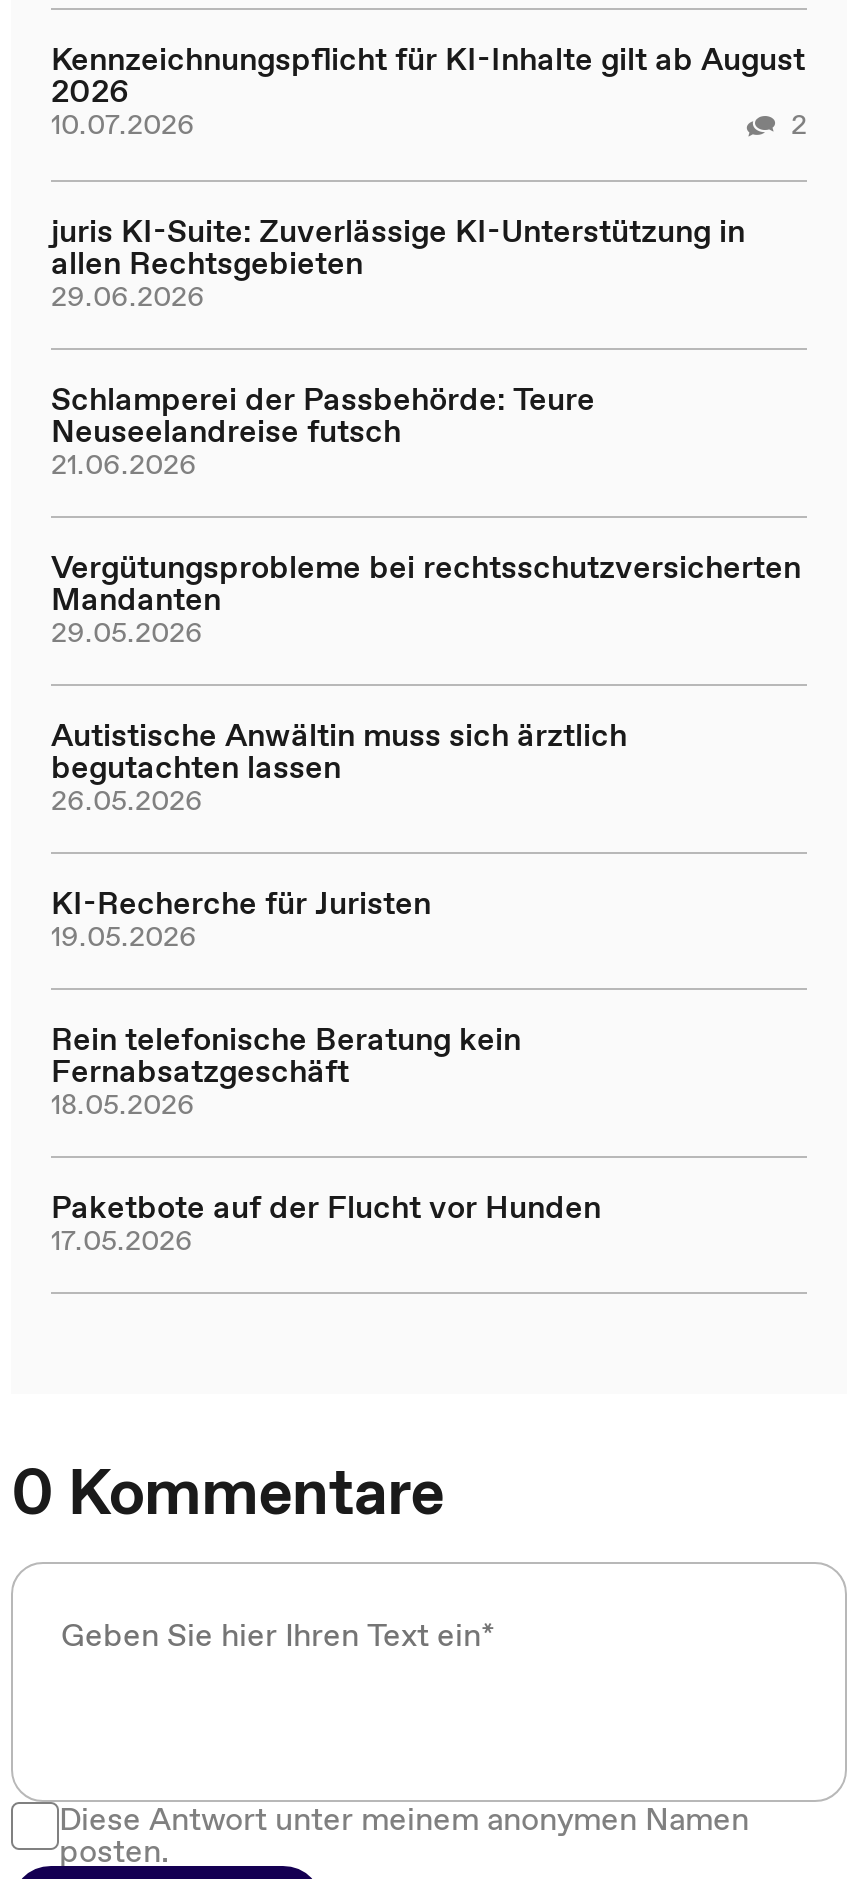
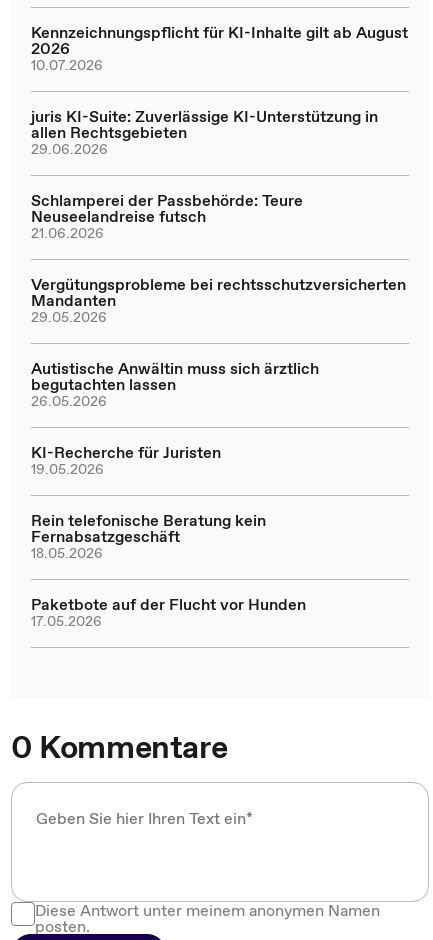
- 2
